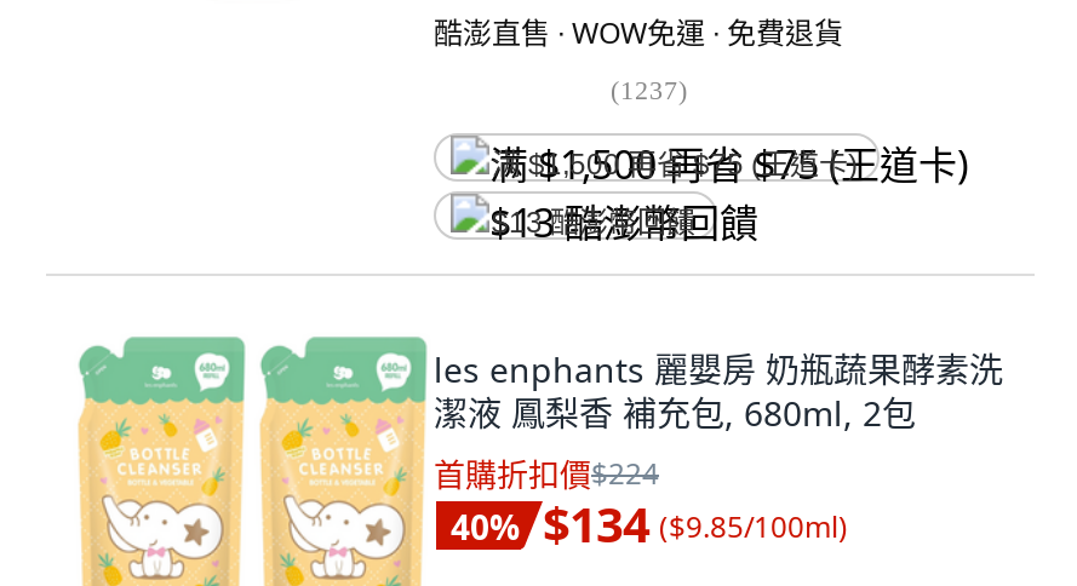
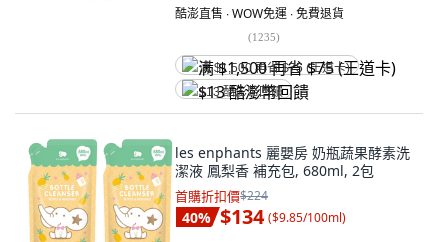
- (1237)
+ (1235)
